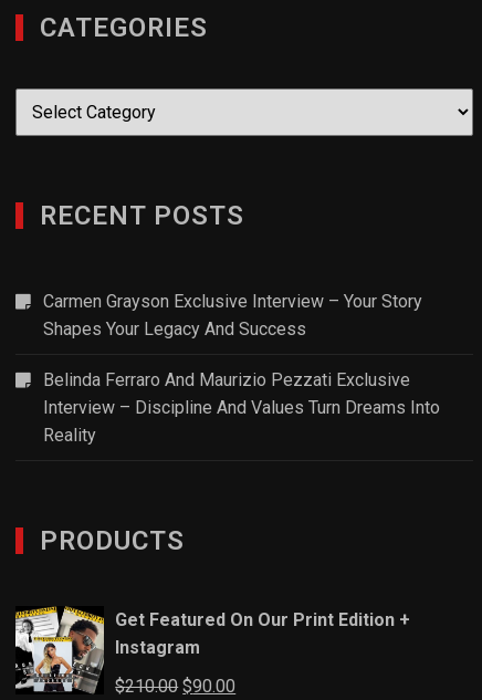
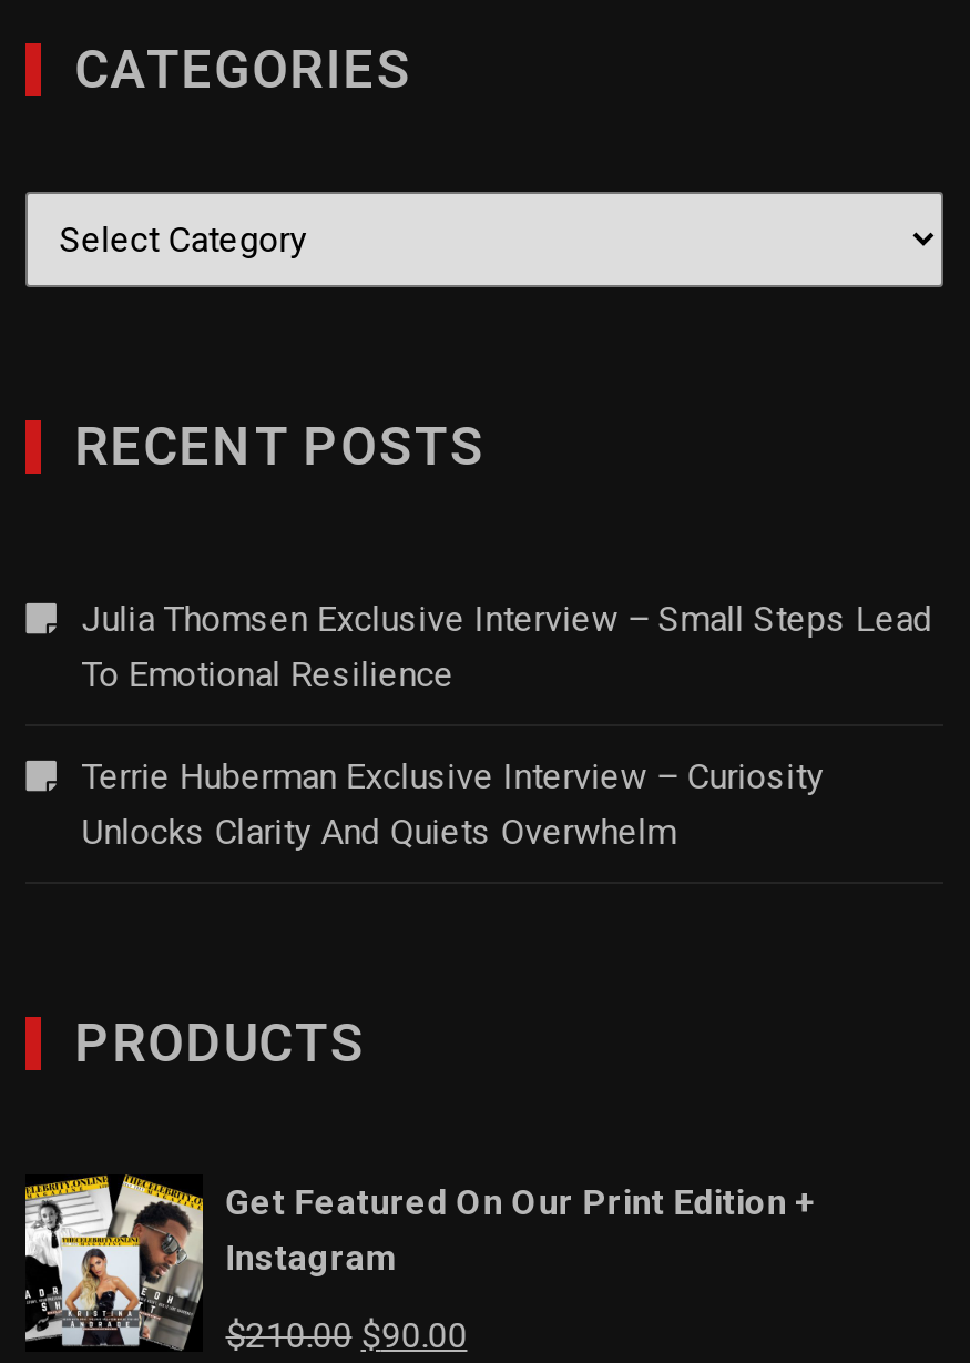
- Carmen Grayson Exclusive Interview – Your Story
- Shapes Your Legacy And Success
+ Julia Thomsen Exclusive Interview – Small Steps Lead
+ To Emotional Resilience

- Belinda Ferraro And Maurizio Pezzati Exclusive
- Interview – Discipline And Values Turn Dreams Into
- Reality
+ Terrie Huberman Exclusive Interview – Curiosity
+ Unlocks Clarity And Quiets Overwhelm
